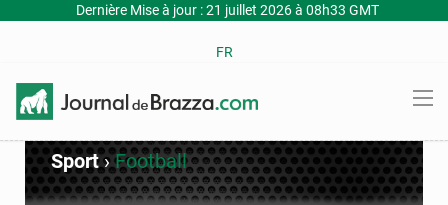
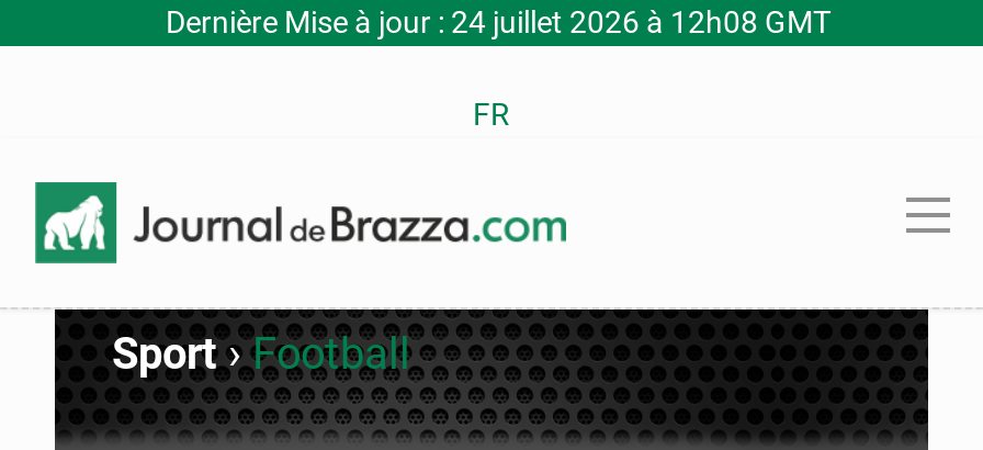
- Dernière Mise à jour : 21 juillet 2026 à 08h33 GMT
+ Dernière Mise à jour : 24 juillet 2026 à 12h08 GMT
